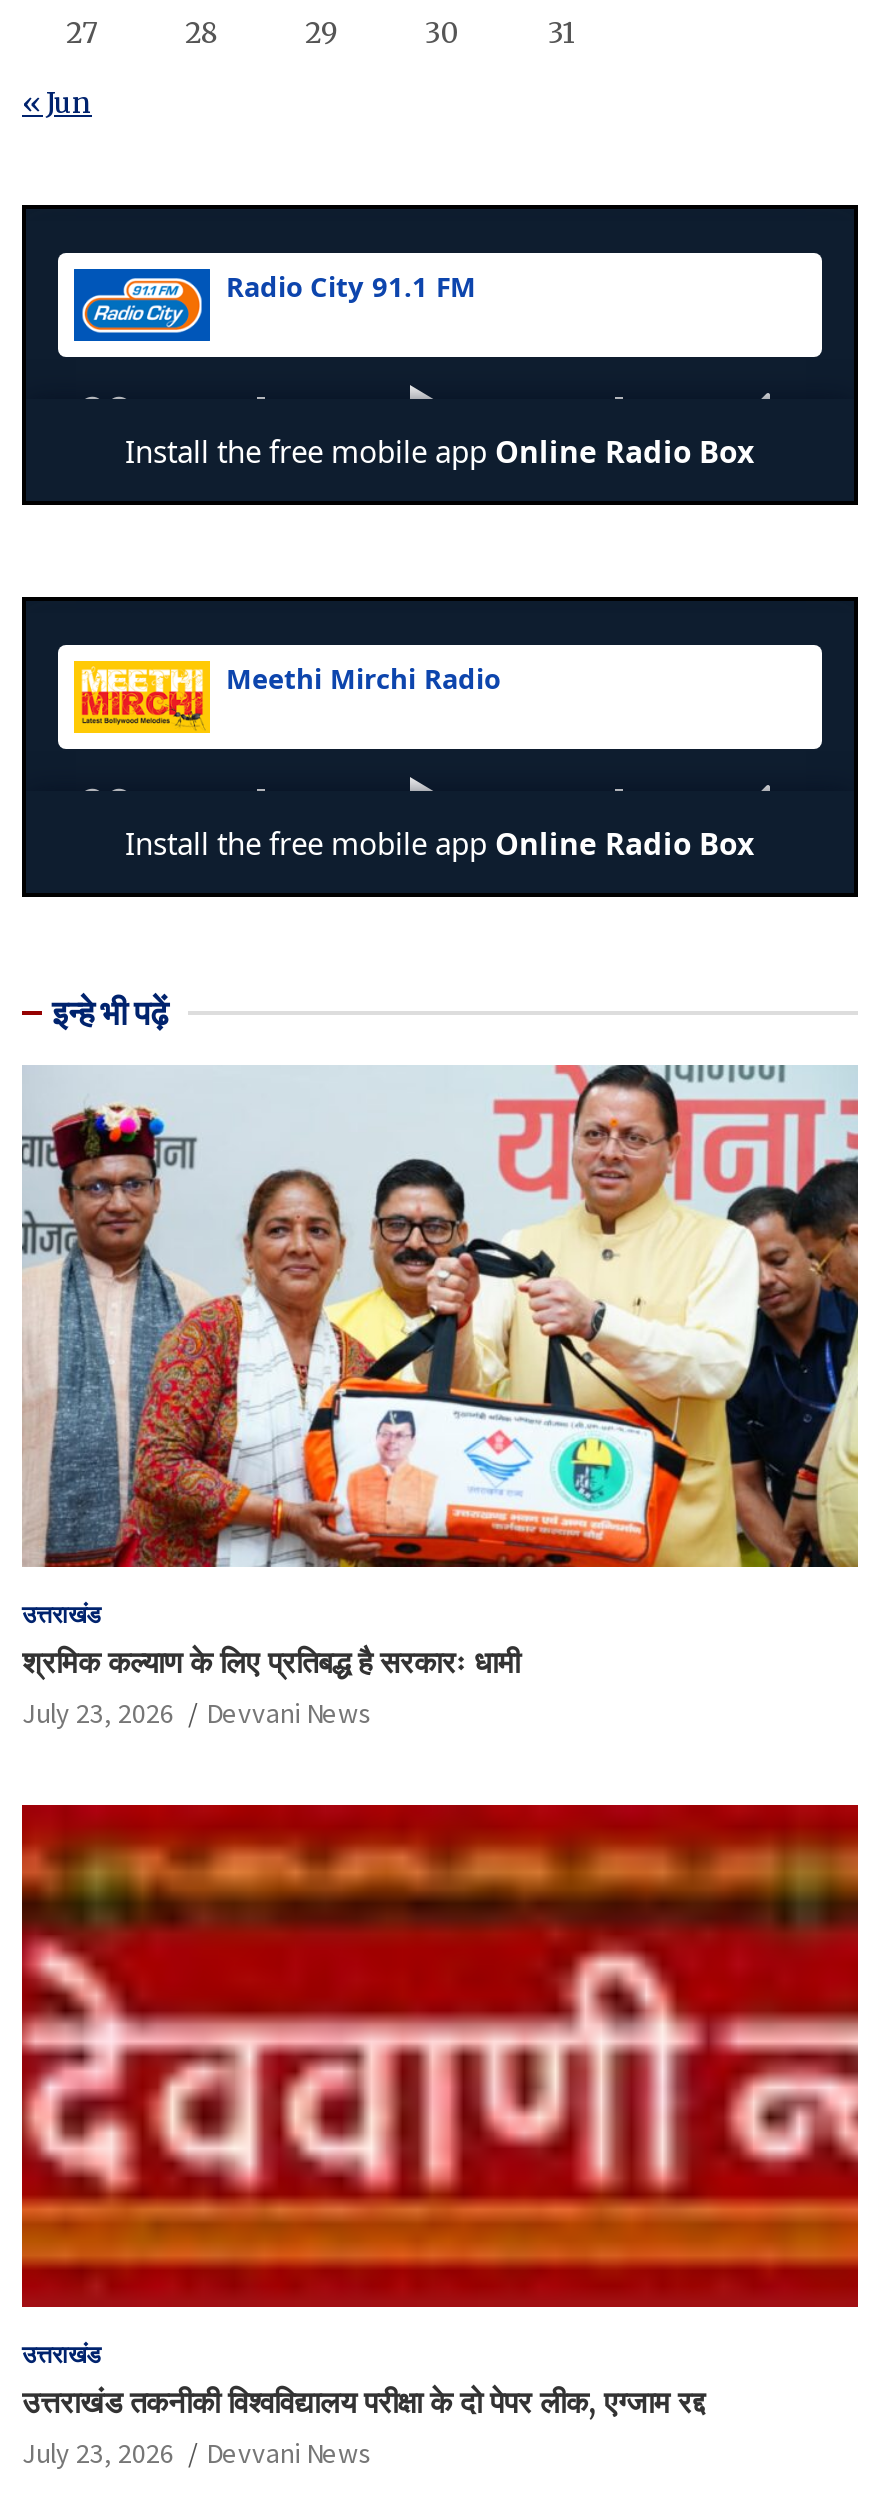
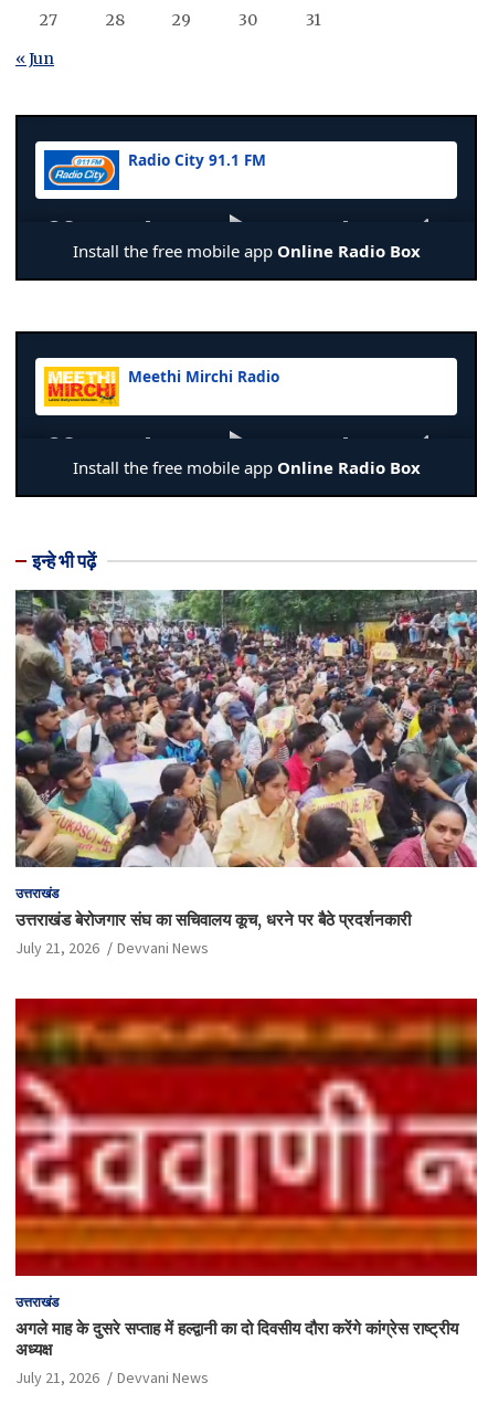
- [image]
- श्रमिक कल्याण के लिए प्रतिबद्ध है सरकारः धामी
- July 23, 2026
+ [image]
+ उत्तराखंड बेरोजगार संघ का सचिवालय कूच, धरने पर बैठे प्रदर्शनकारी
+ July 21, 2026

- उत्तराखंड तकनीकी विश्वविद्यालय परीक्षा के दो पेपर लीक, एग्जाम रद्द
- July 23, 2026
+ अगले माह के दुसरे सप्ताह में हल्द्वानी का दो दिवसीय दौरा करेंगे कांग्रेस राष्ट्रीय
+ अध्यक्ष
+ July 21, 2026
